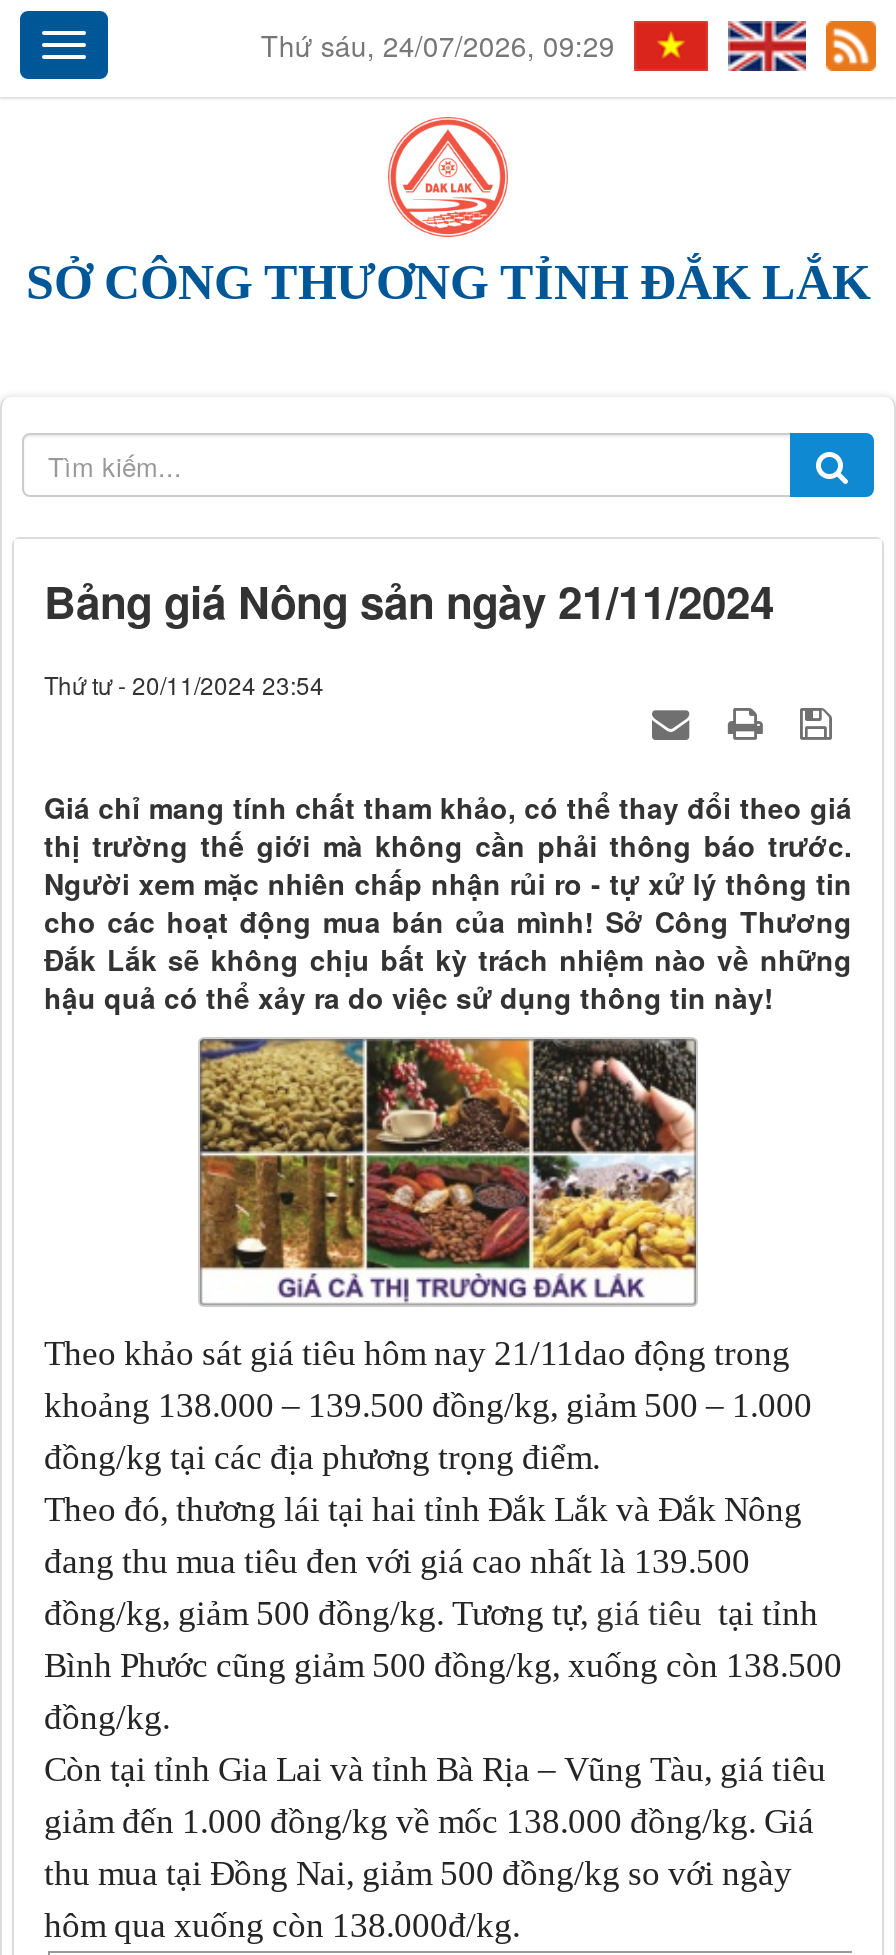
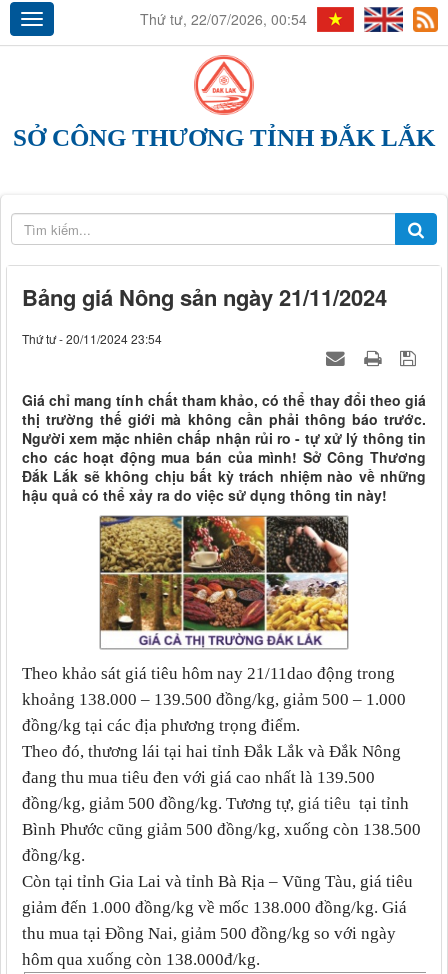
- Thứ sáu, 24/07/2026, 09:29
+ Thứ tư, 22/07/2026, 00:54
